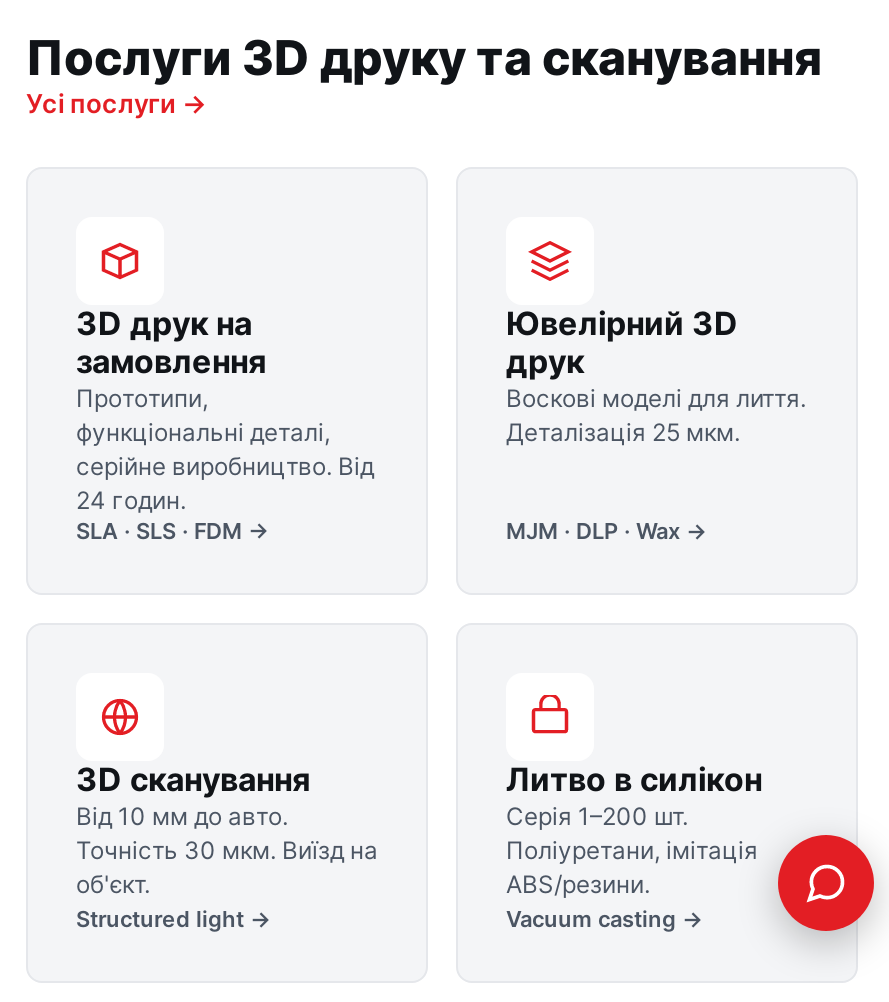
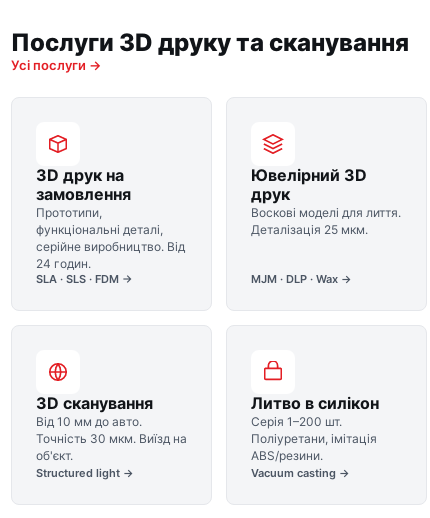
- [image]
